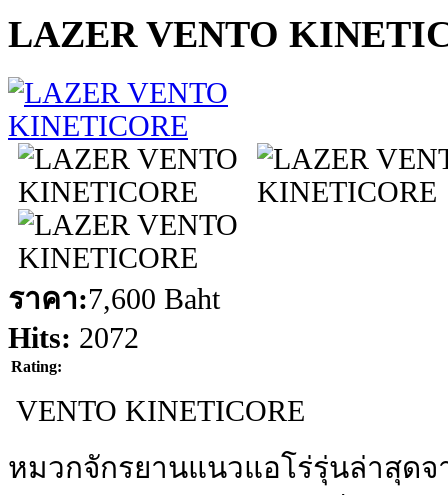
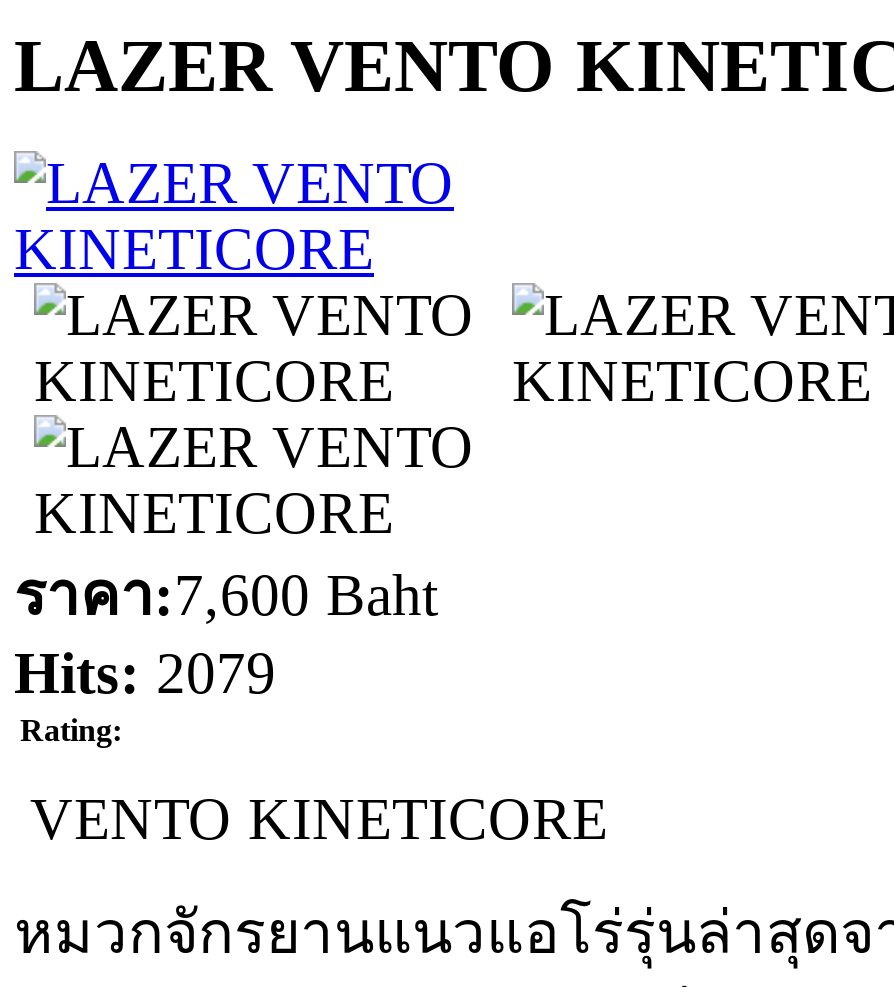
- Hits: 2072
+ Hits: 2079
